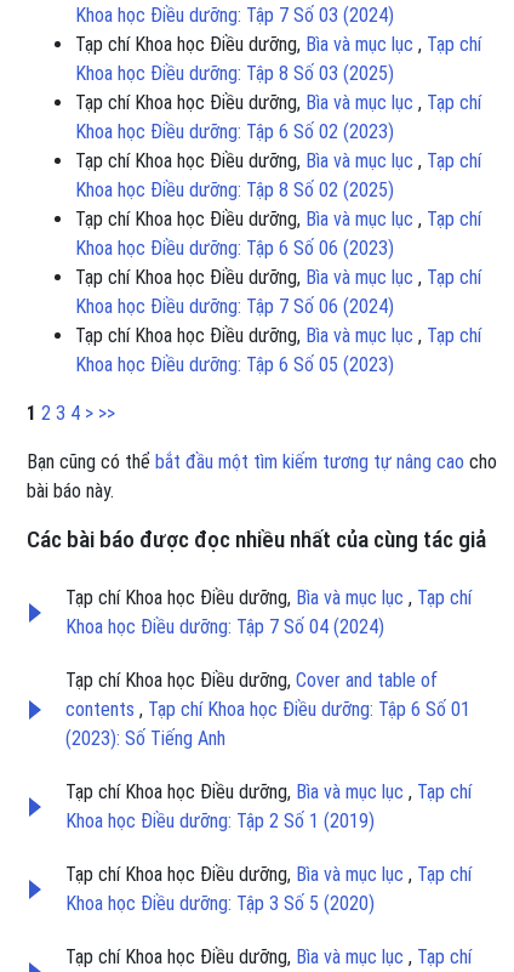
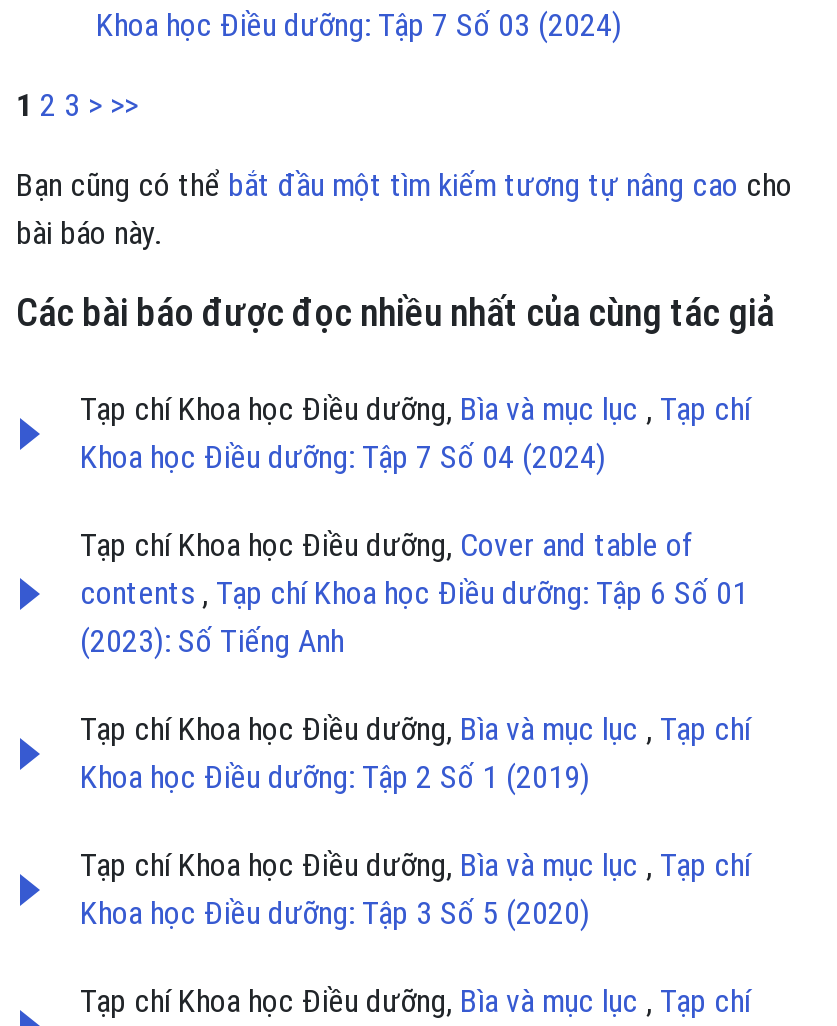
- Tạp chí Khoa học Điều dưỡng, Bìa và mục lục, Tạp chí
- Khoa học Điều dưỡng: Tập 8 Số 03 (2025)
- Tạp chí Khoa học Điều dưỡng, Bìa và mục lục, Tạp chí
- Khoa học Điều dưỡng: Tập 6 Số 02 (2023)
- Tạp chí Khoa học Điều dưỡng, Bìa và mục lục, Tạp chí
- Khoa học Điều dưỡng: Tập 8 Số 02 (2025)
- Tạp chí Khoa học Điều dưỡng, Bìa và mục lục, Tạp chí
- Khoa học Điều dưỡng: Tập 6 Số 06 (2023)
- Tạp chí Khoa học Điều dưỡng, Bìa và mục lục, Tạp chí
- Khoa học Điều dưỡng: Tập 7 Số 06 (2024)
- Tạp chí Khoa học Điều dưỡng, Bìa và mục lục, Tạp chí
- Khoa học Điều dưỡng: Tập 6 Số 05 (2023)
- 1 2 3 4 > >>
+ 1 2 3 > >>
